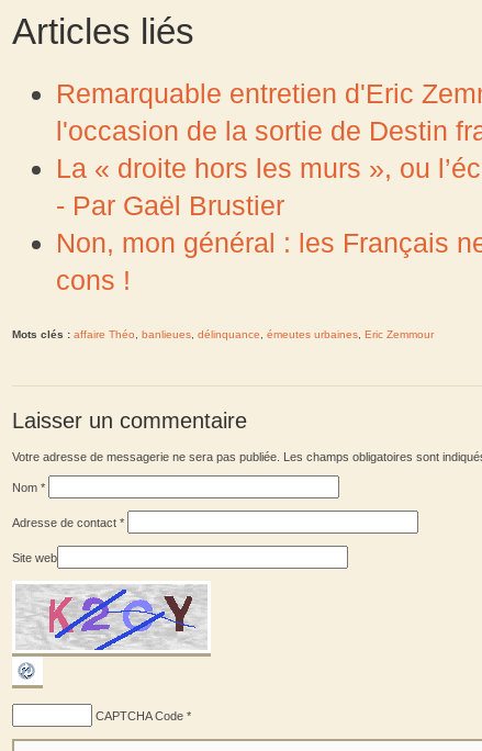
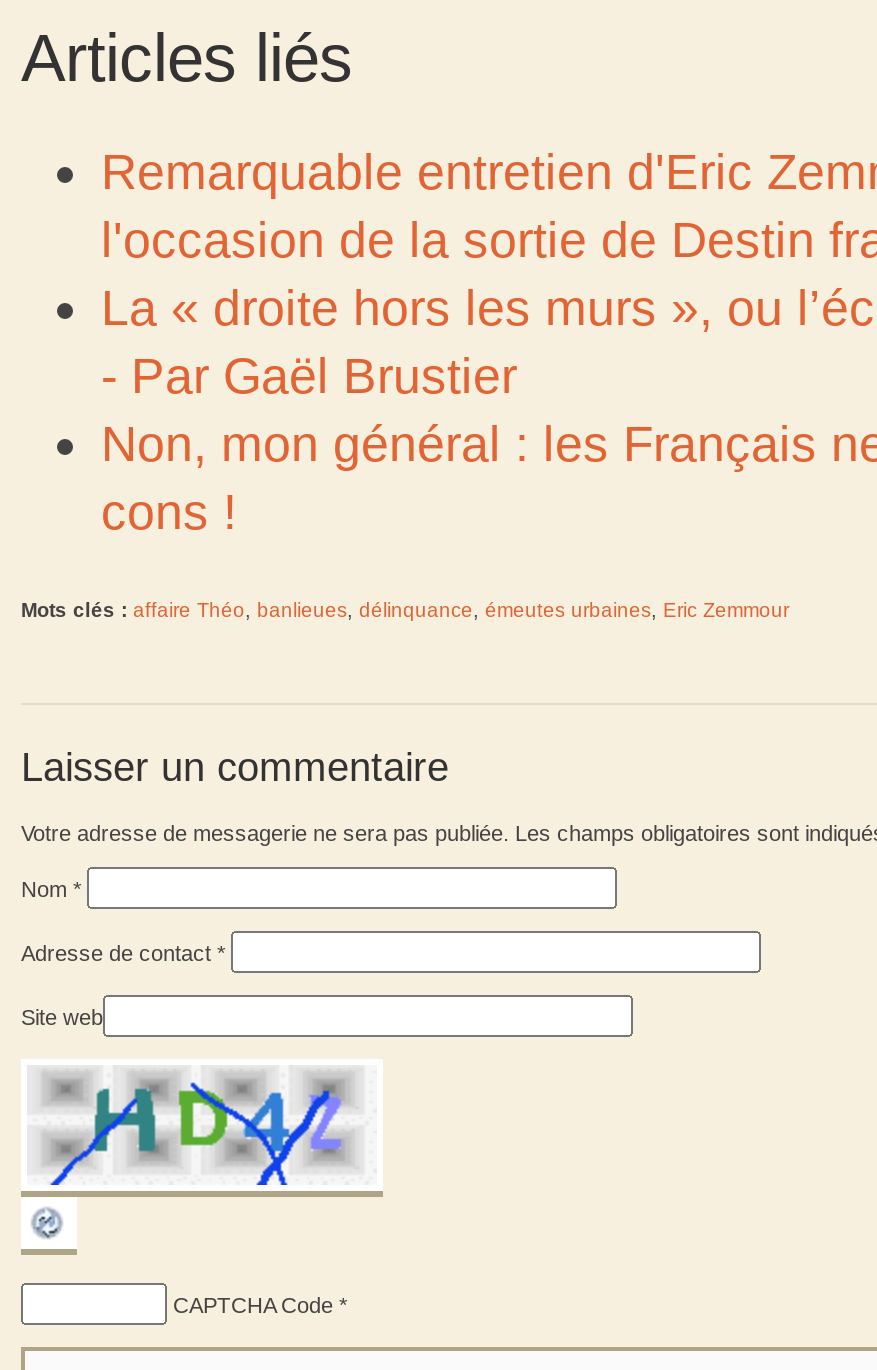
- [image]
+ [image]
